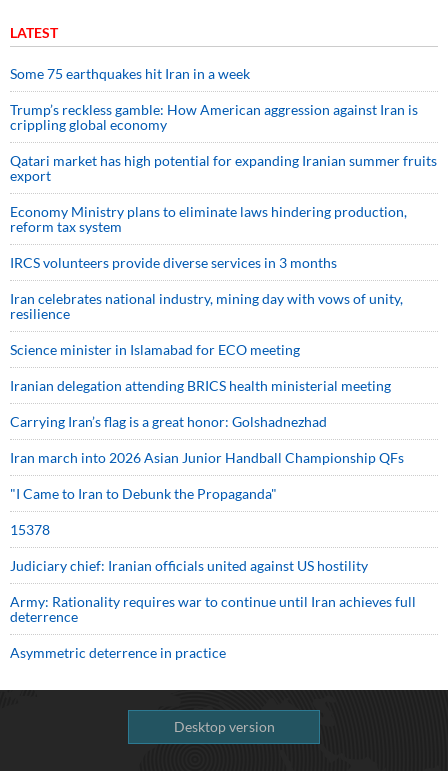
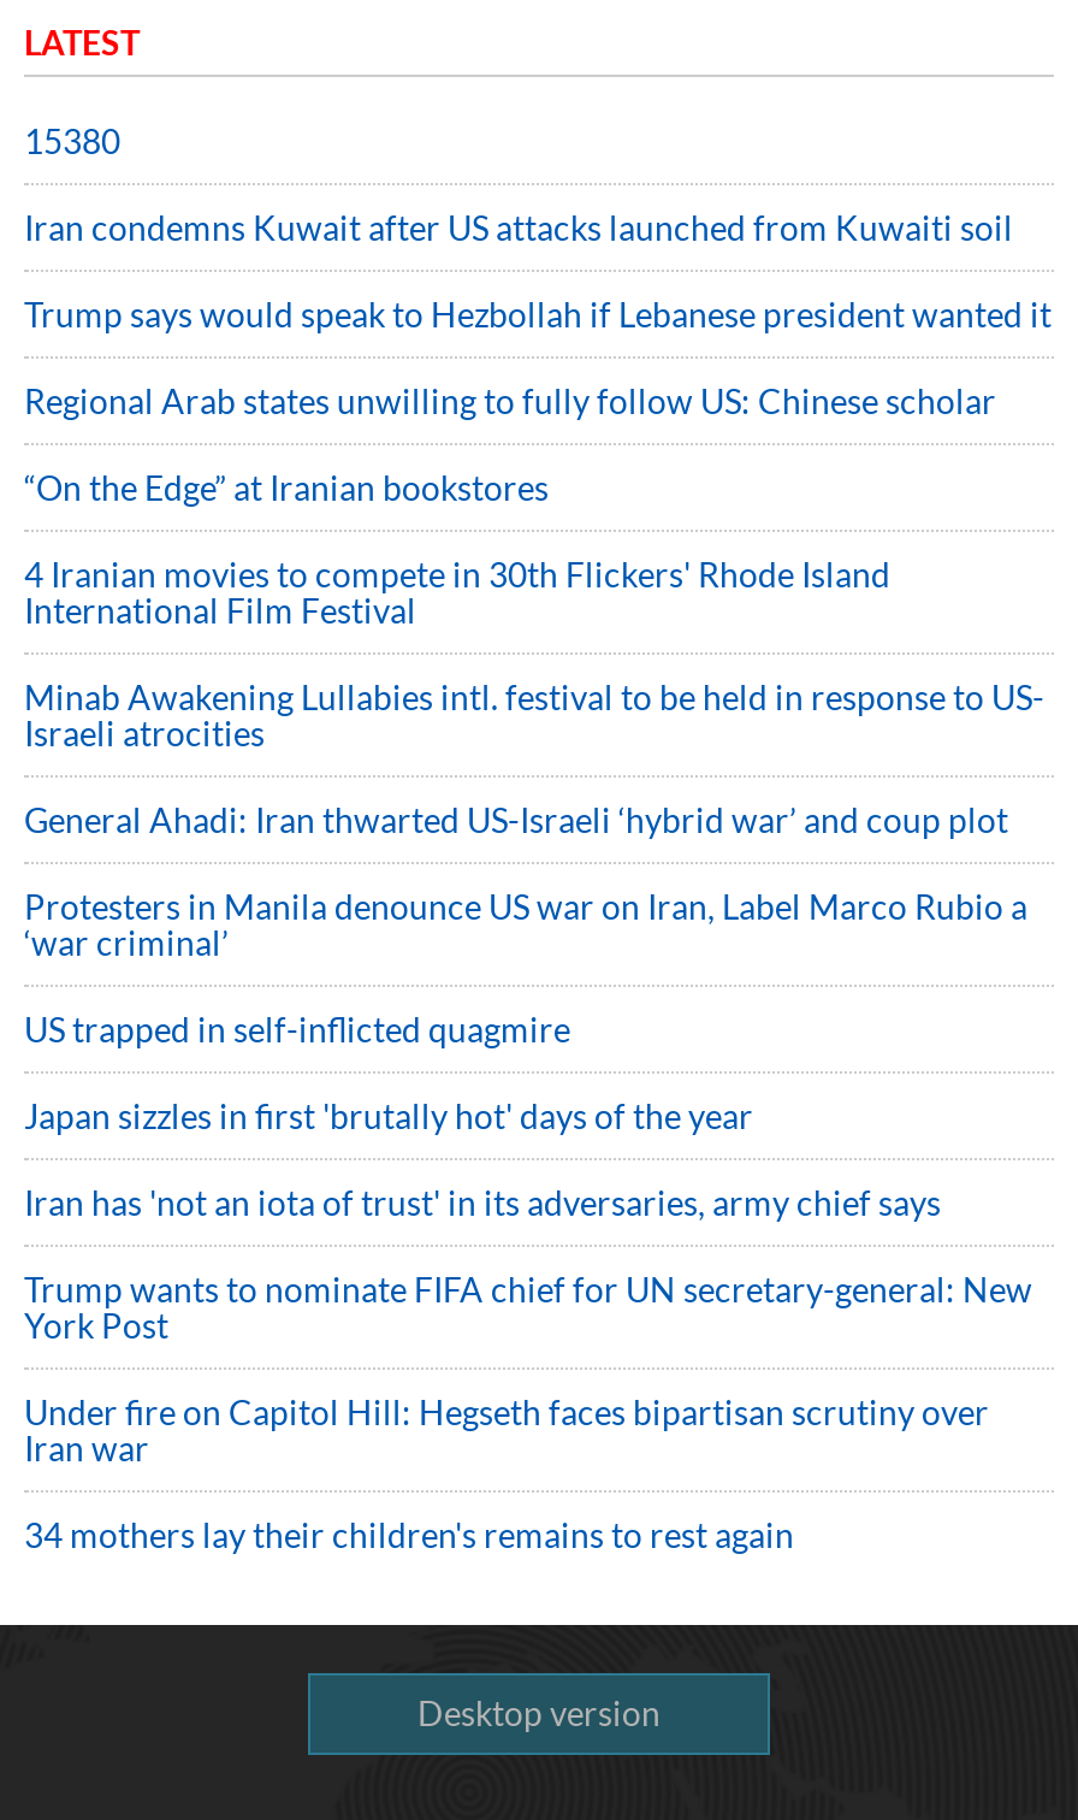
- Some 75 earthquakes hit Iran in a week
+ 15380

- Trump’s reckless gamble: How American aggression against Iran is
- crippling global economy
+ Iran condemns Kuwait after US attacks launched from Kuwaiti soil

- Qatari market has high potential for expanding Iranian summer fruits
- export
+ Trump says would speak to Hezbollah if Lebanese president wanted it

- Economy Ministry plans to eliminate laws hindering production,
- reform tax system
+ Regional Arab states unwilling to fully follow US: Chinese scholar

- IRCS volunteers provide diverse services in 3 months
+ “On the Edge” at Iranian bookstores

- Iran celebrates national industry, mining day with vows of unity,
- resilience
+ 4 Iranian movies to compete in 30th Flickers' Rhode Island
+ International Film Festival

- Science minister in Islamabad for ECO meeting
+ Minab Awakening Lullabies intl. festival to be held in response to US-
+ Israeli atrocities

- Iranian delegation attending BRICS health ministerial meeting
+ General Ahadi: Iran thwarted US-Israeli ‘hybrid war’ and coup plot

- Carrying Iran’s flag is a great honor: Golshadnezhad
+ Protesters in Manila denounce US war on Iran, Label Marco Rubio a
+ ‘war criminal’

- Iran march into 2026 Asian Junior Handball Championship QFs
+ US trapped in self-inflicted quagmire

- "I Came to Iran to Debunk the Propaganda"
+ Japan sizzles in first 'brutally hot' days of the year

- 15378
+ Iran has 'not an iota of trust' in its adversaries, army chief says

- Judiciary chief: Iranian officials united against US hostility
+ Trump wants to nominate FIFA chief for UN secretary-general: New
+ York Post

- Army: Rationality requires war to continue until Iran achieves full
- deterrence
+ Under fire on Capitol Hill: Hegseth faces bipartisan scrutiny over
+ Iran war

- Asymmetric deterrence in practice
+ 34 mothers lay their children's remains to rest again
